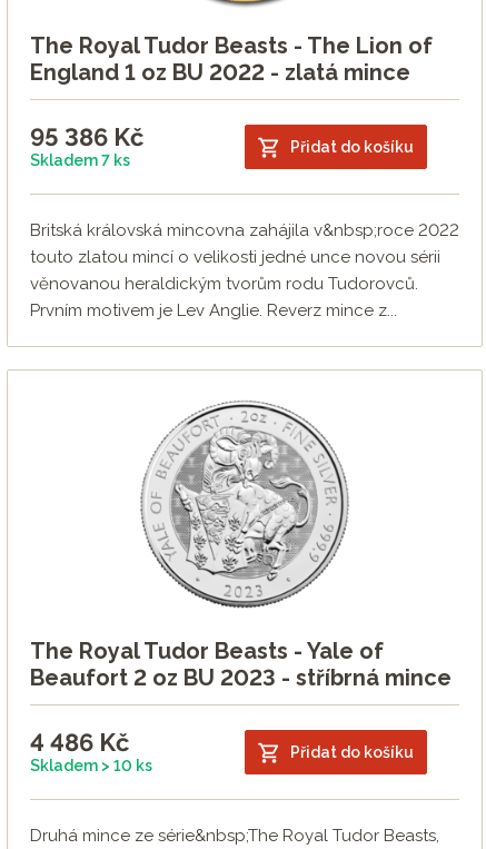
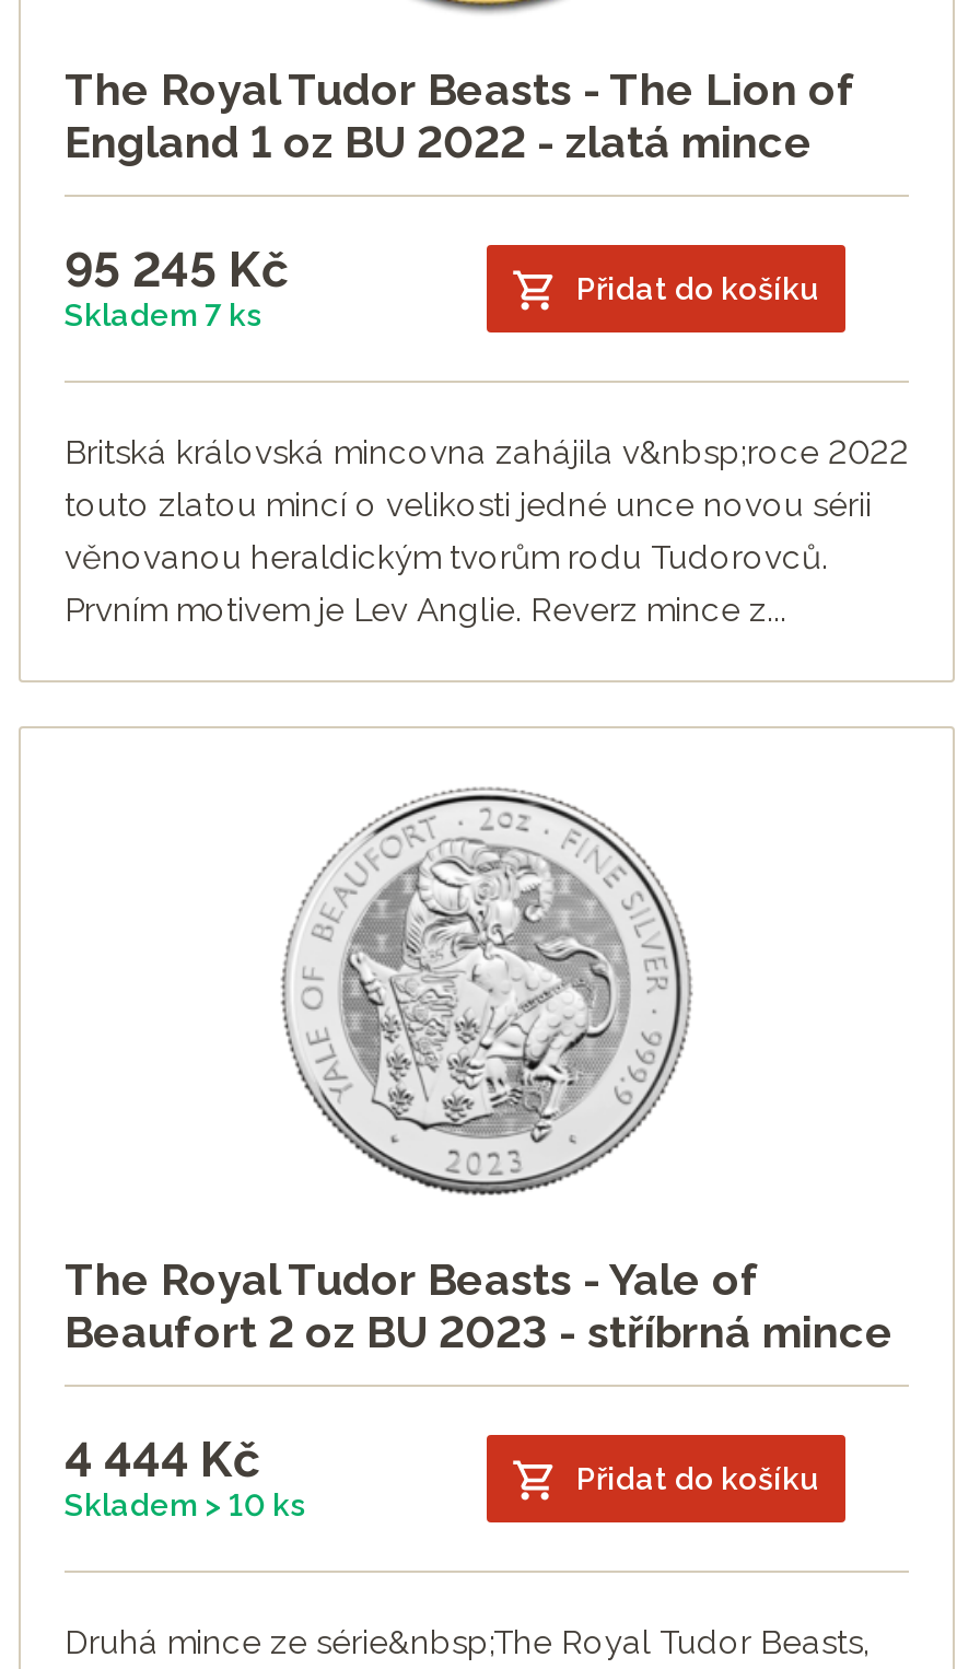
- 95 386 Kč
+ 95 245 Kč

- 4 486 Kč
+ 4 444 Kč
